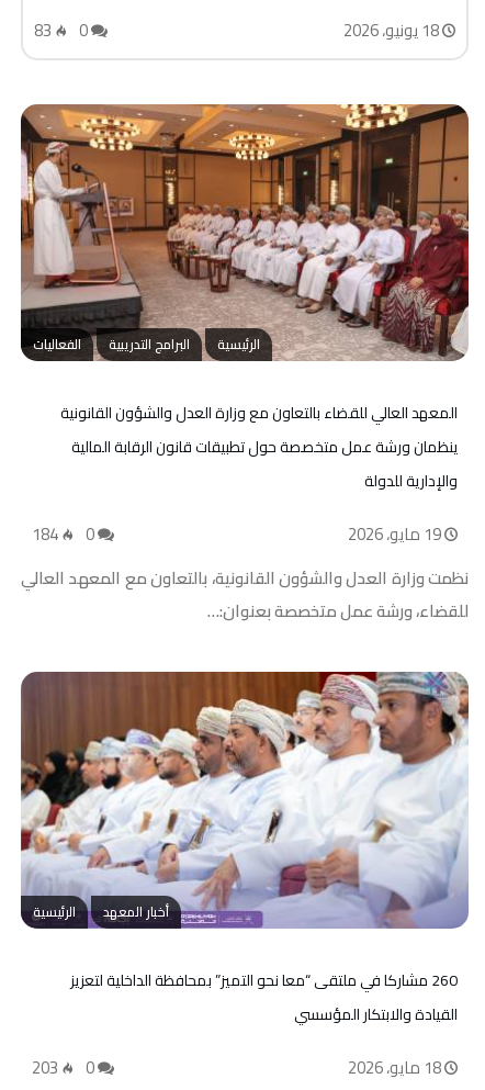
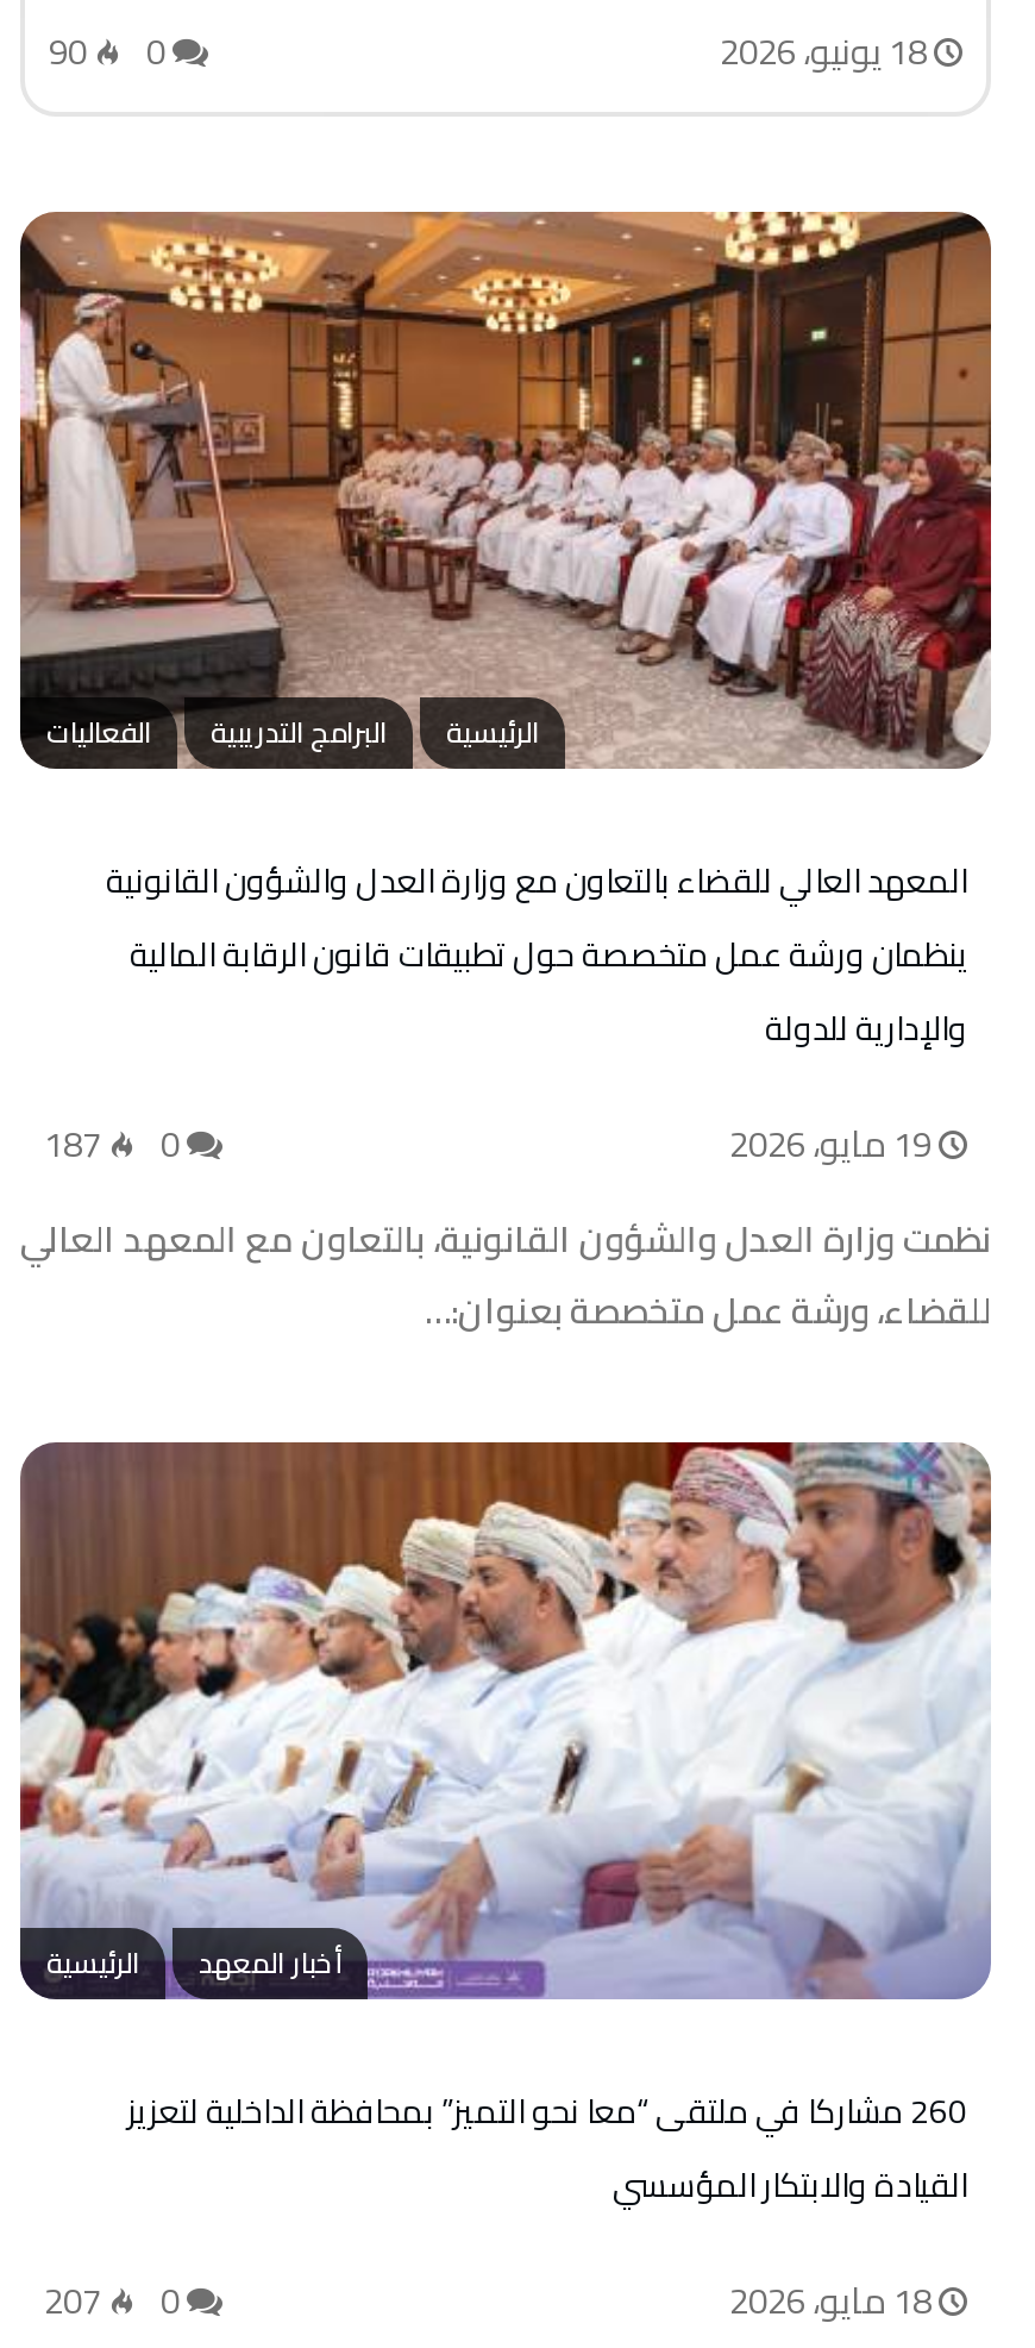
- 83
+ 90

- 184
+ 187

- 203
+ 207
